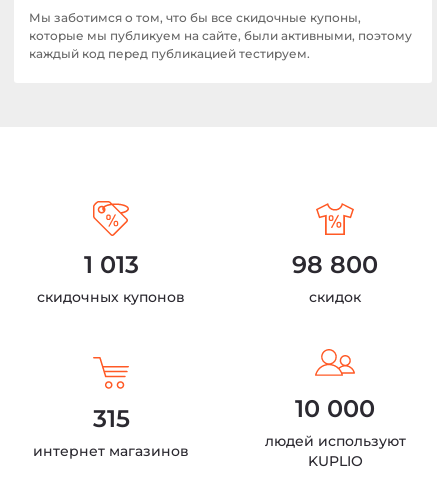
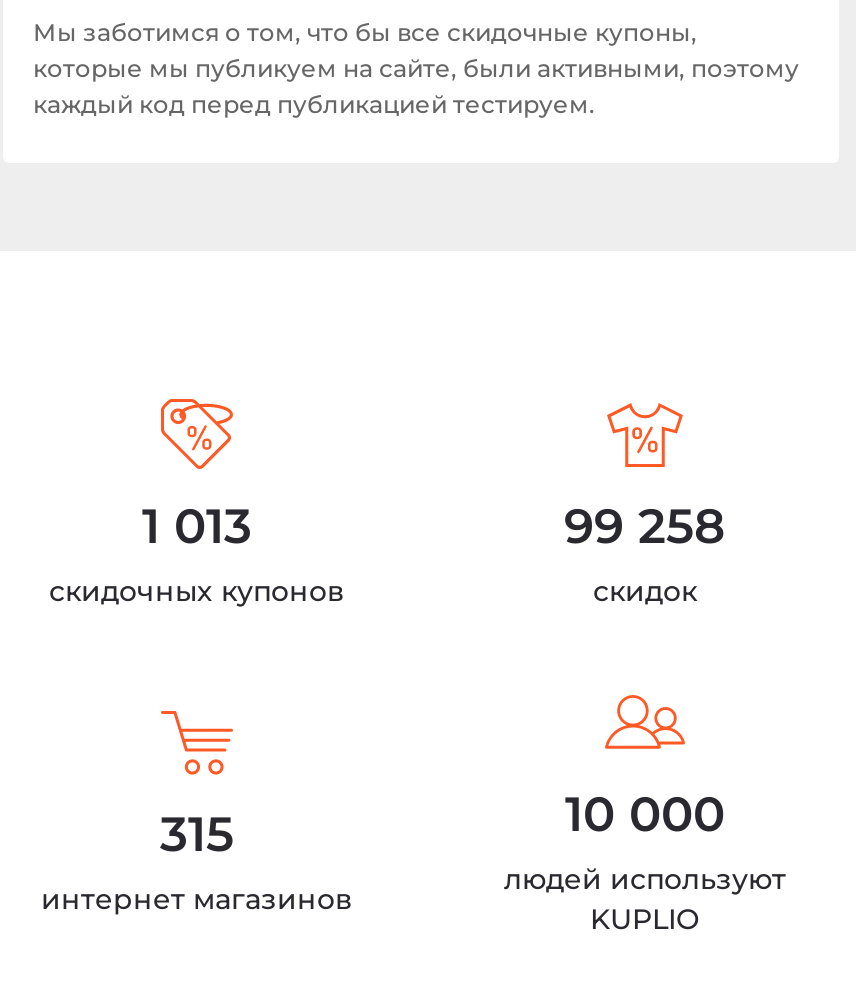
- 98 800
+ 99 258
